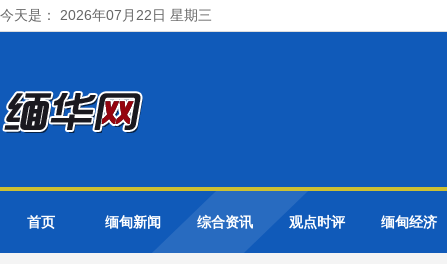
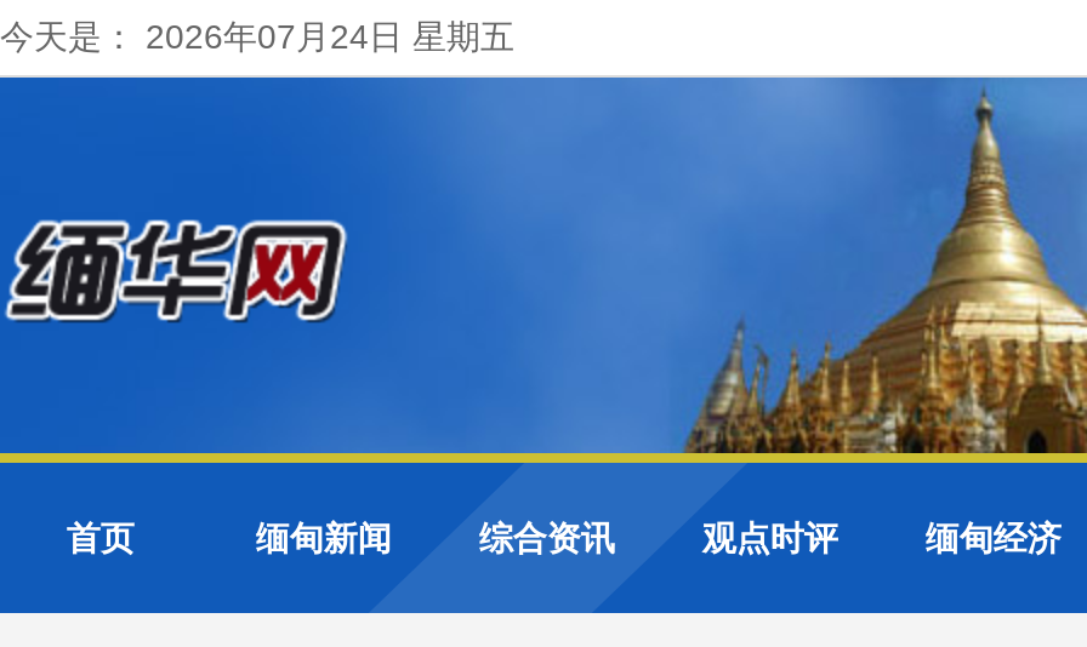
+ [image]

- 今天是： 2026年07月22日 星期三
+ 今天是： 2026年07月24日 星期五
